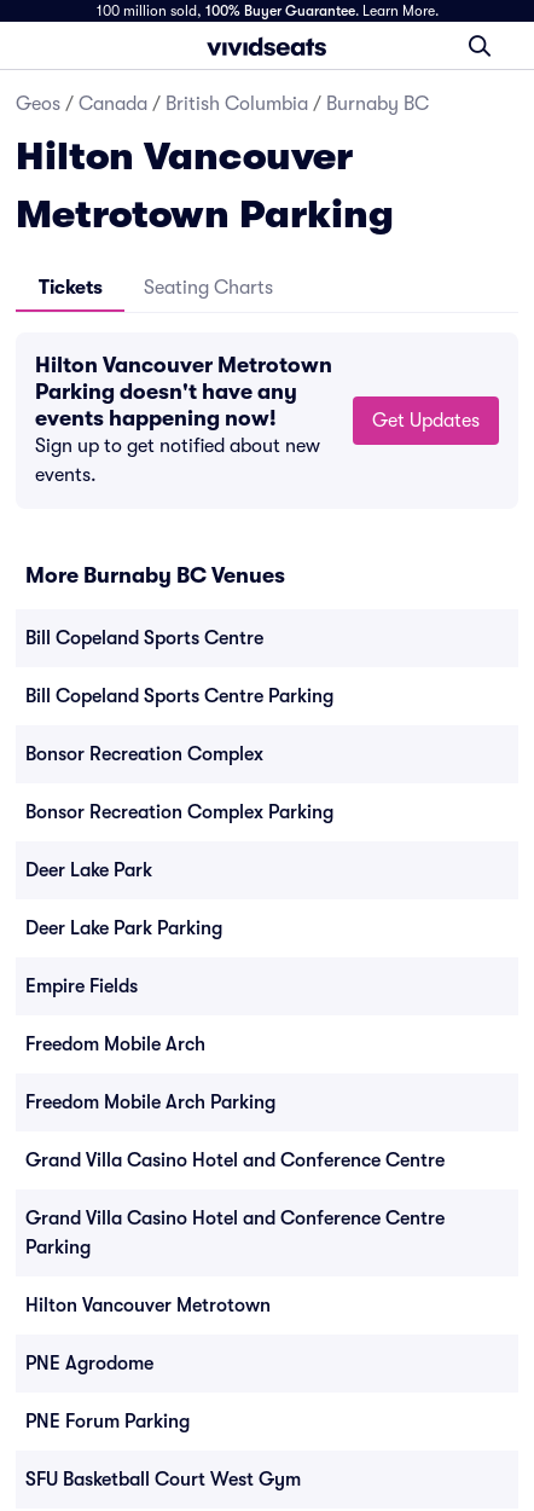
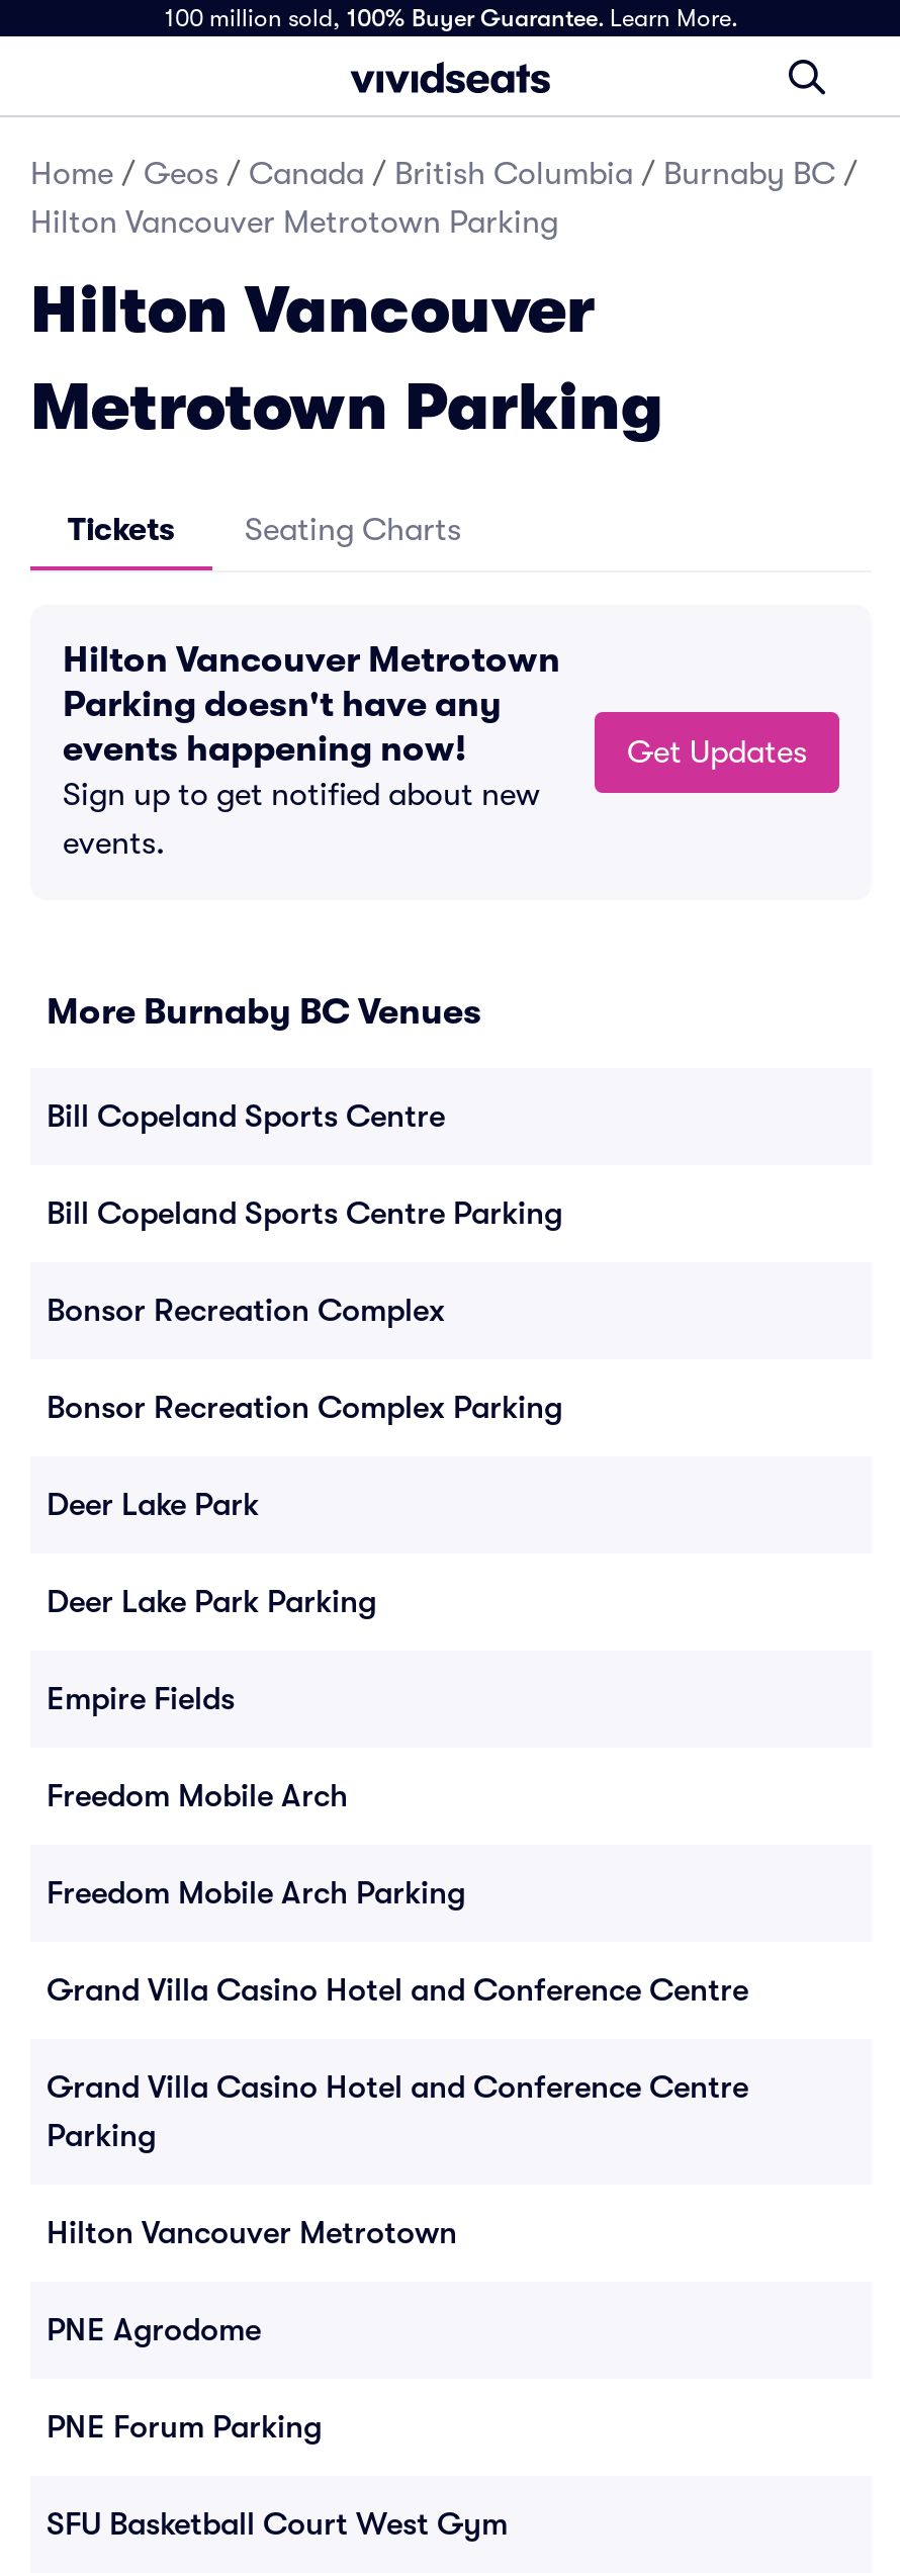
- Geos / Canada / British Columbia / Burnaby BC
+ Home / Geos / Canada / British Columbia / Burnaby BC /
+ Hilton Vancouver Metrotown Parking
